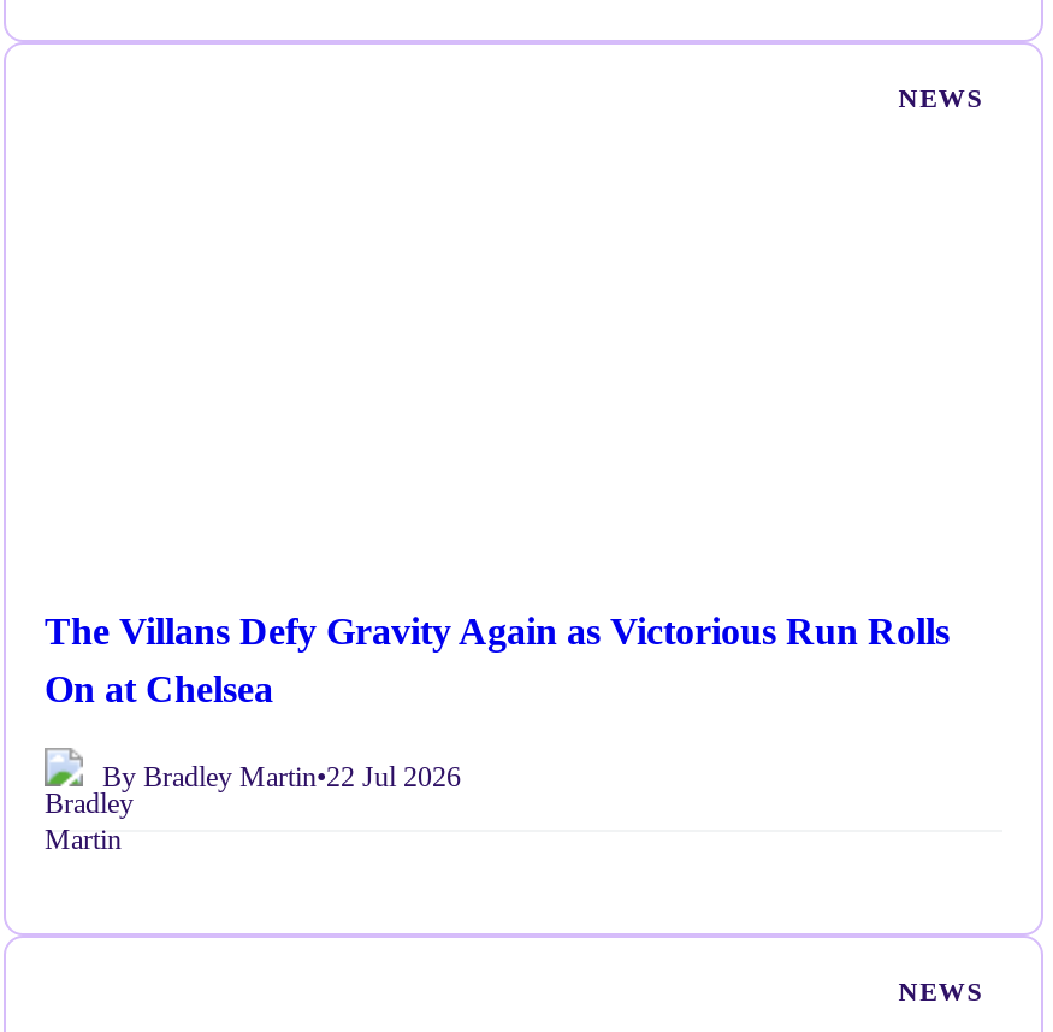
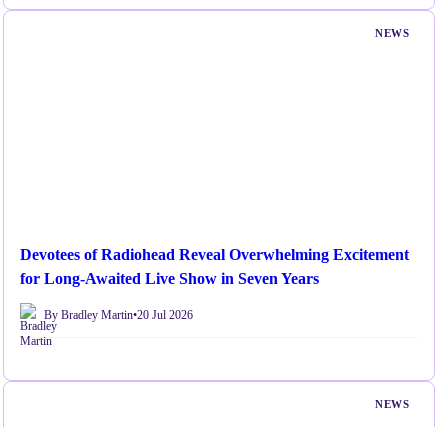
- The Villans Defy Gravity Again as Victorious Run Rolls
- On at Chelsea
+ Devotees of Radiohead Reveal Overwhelming Excitement
+ for Long-Awaited Live Show in Seven Years

- By Bradley Martin•22 Jul 2026
+ By Bradley Martin•20 Jul 2026
